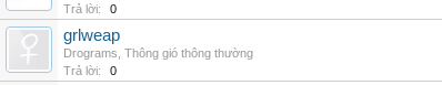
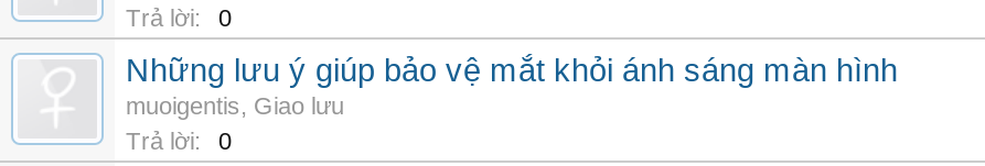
- grlweap
- Drograms, Thông gió thông thường
+ Những lưu ý giúp bảo vệ mắt khỏi ánh sáng màn hình
+ muoigentis, Giao lưu
